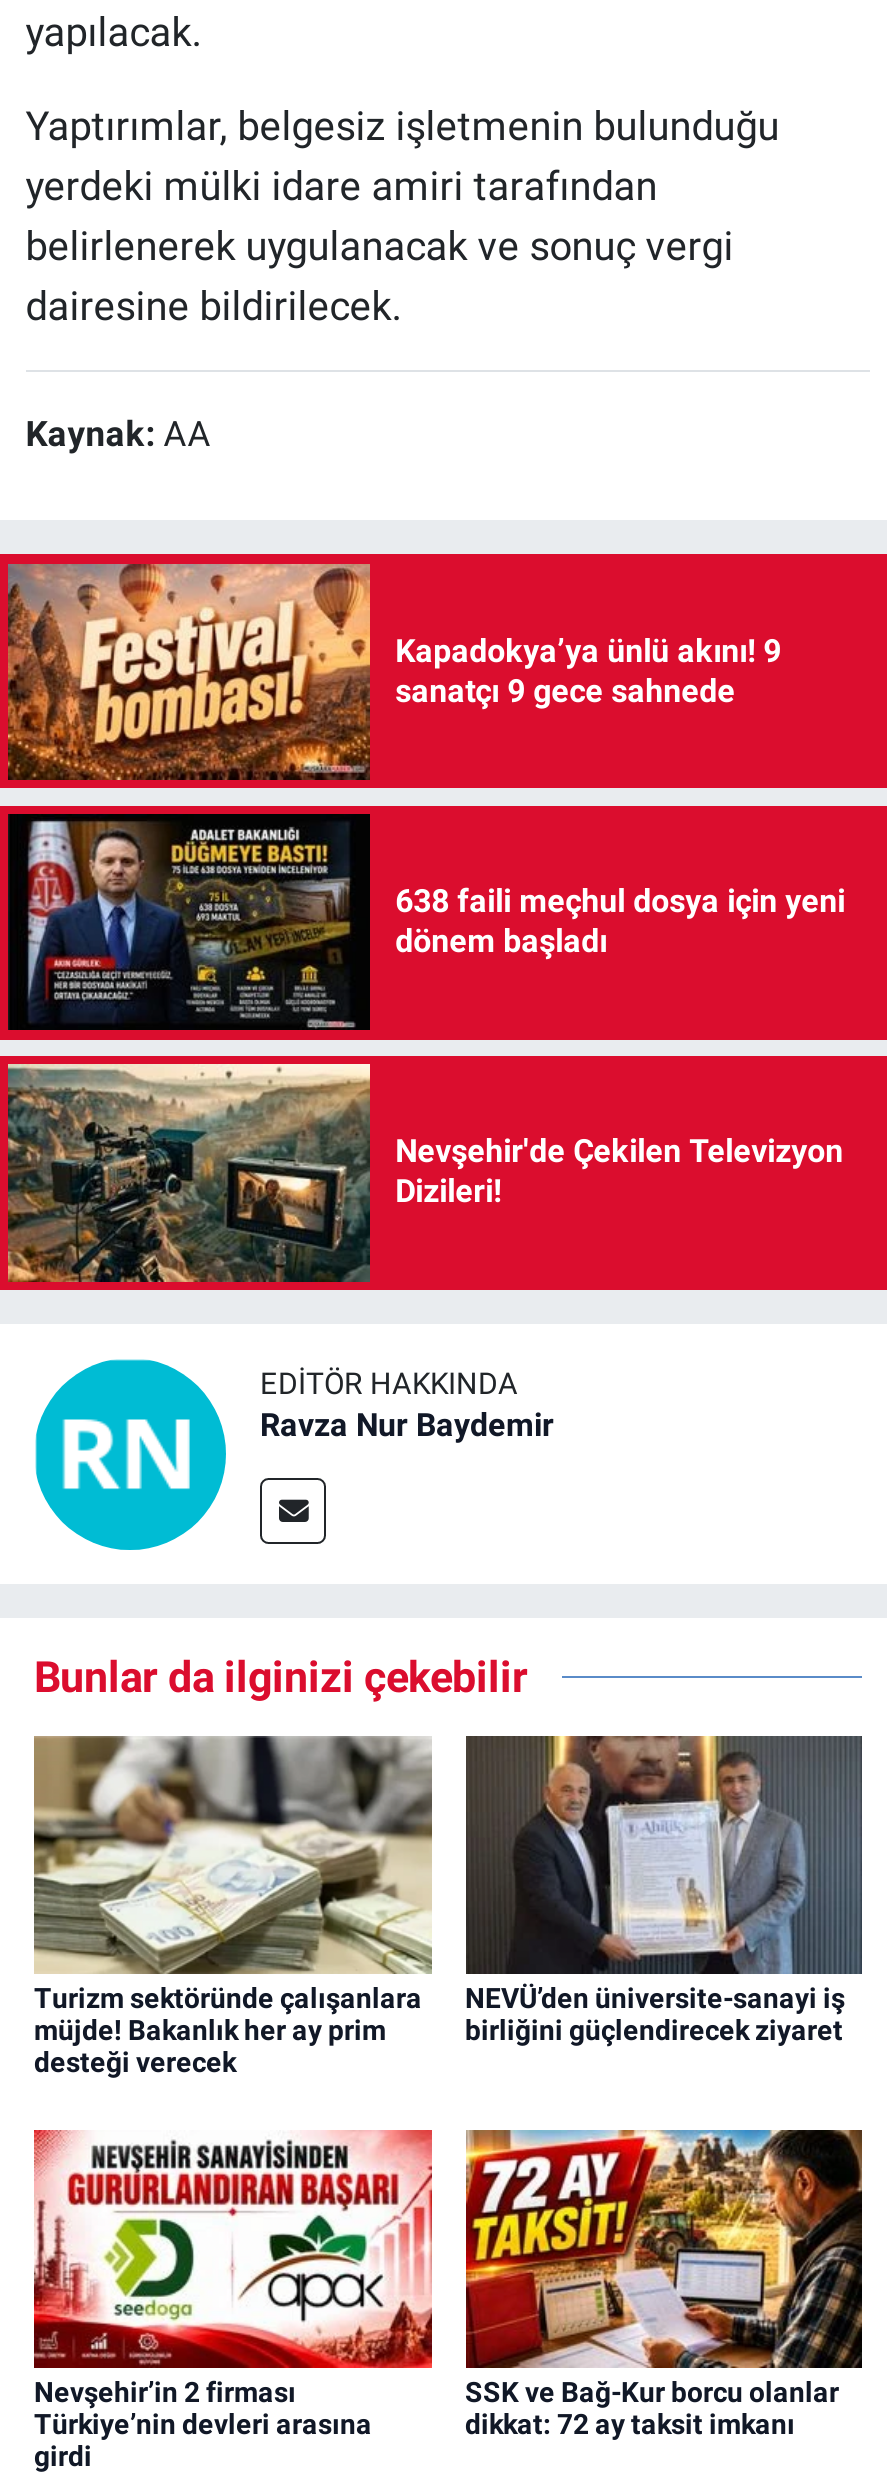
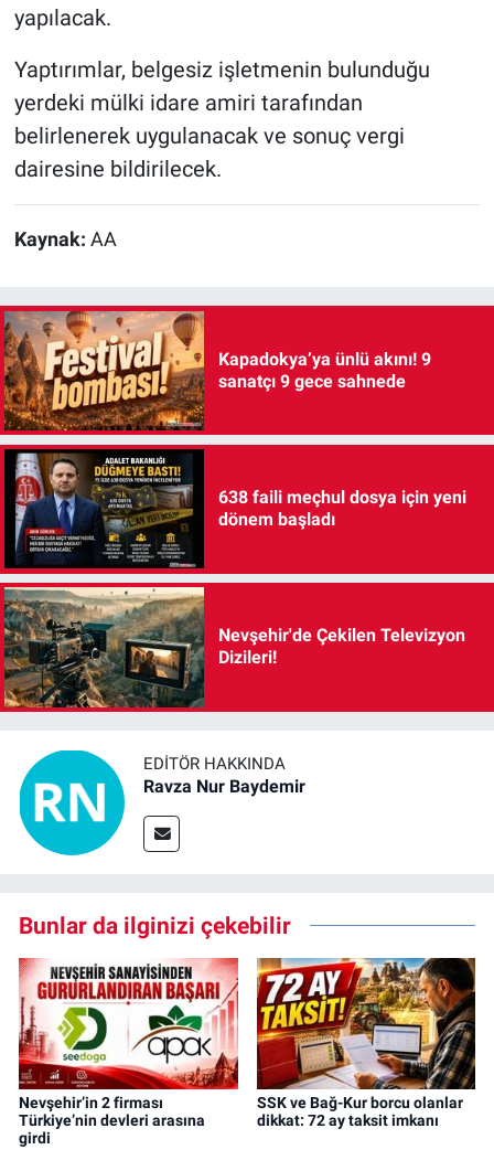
- [image]
- Turizm sektöründe çalışanlara
- müjde! Bakanlık her ay prim
- desteği verecek

- [image]
- NEVÜ’den üniversite-sanayi iş
- birliğini güçlendirecek ziyaret
